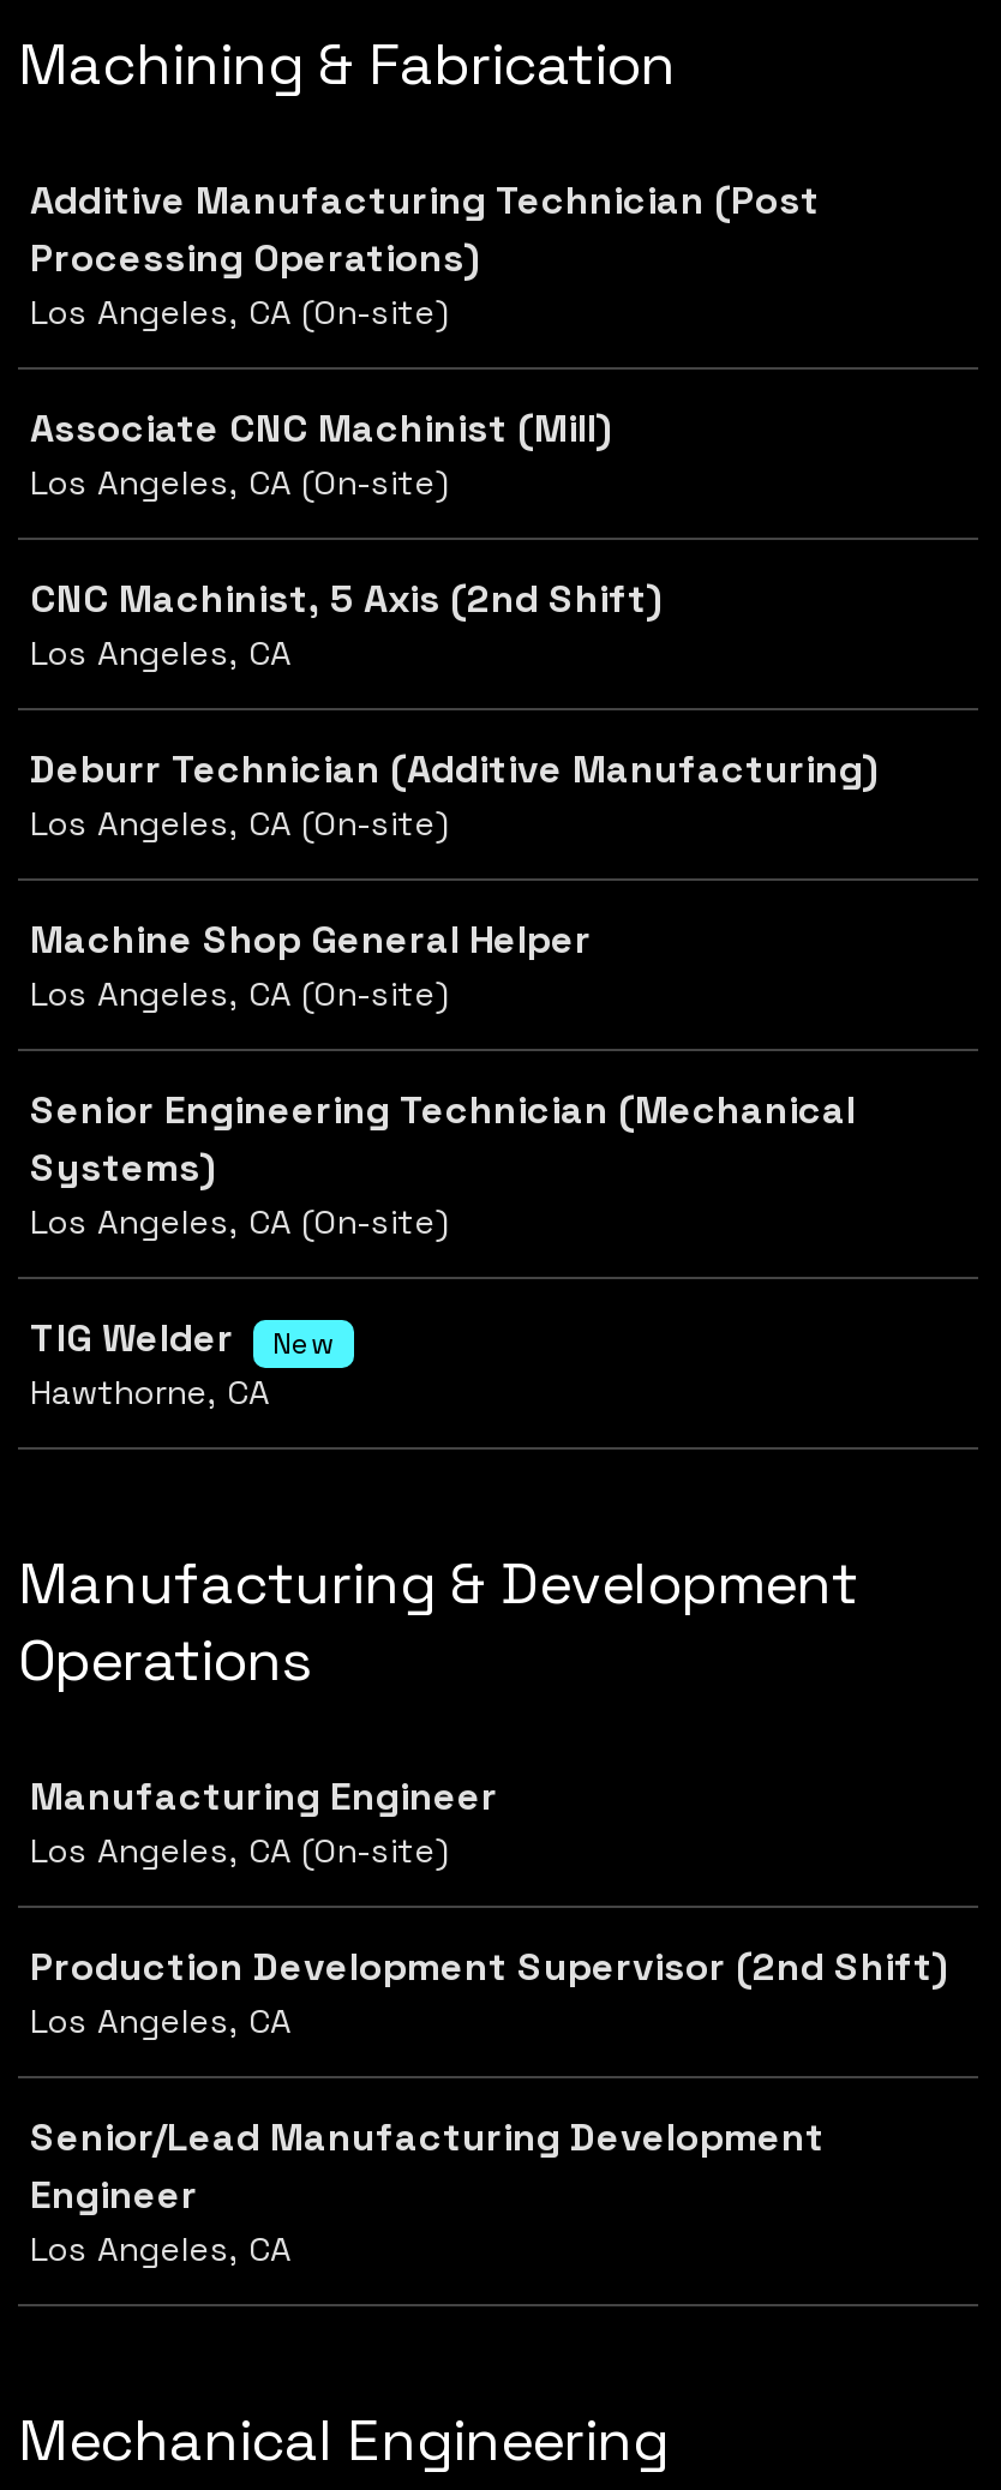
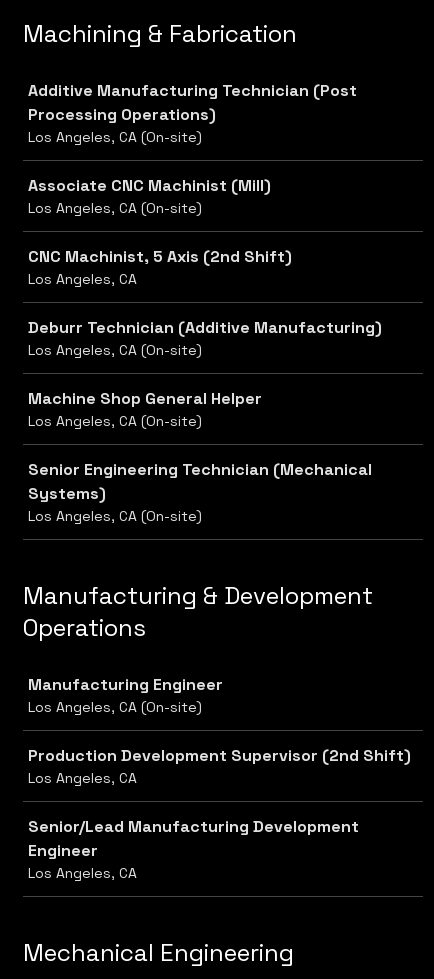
- TIG Welder
- New
- Hawthorne, CA
